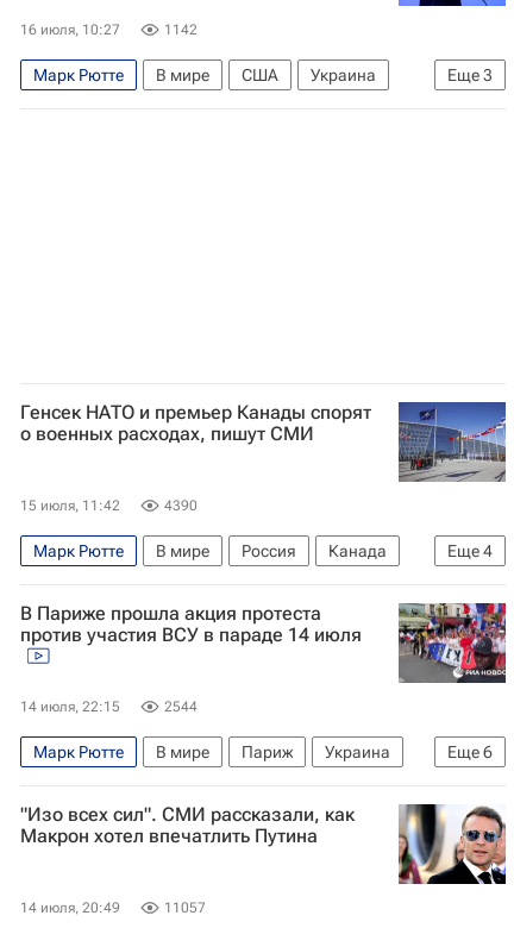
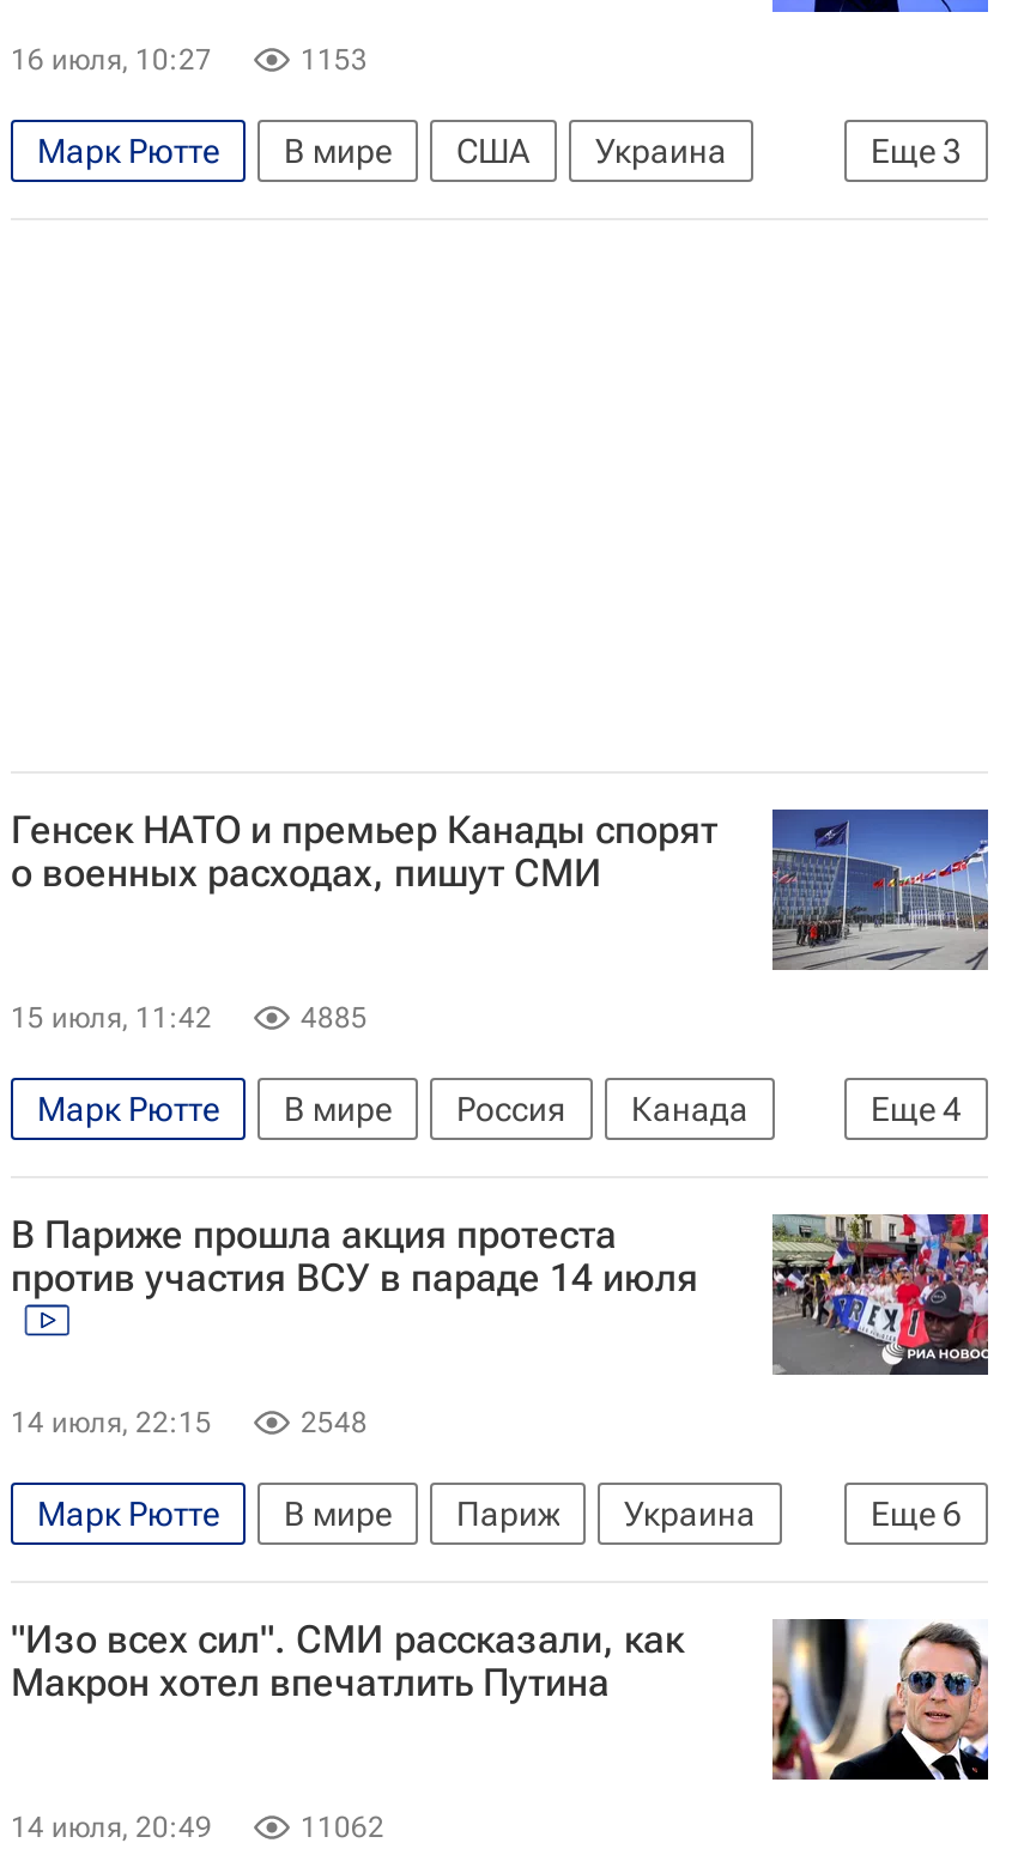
- 1142
+ 1153

- 4390
+ 4885

- 2544
+ 2548

- 11057
+ 11062
